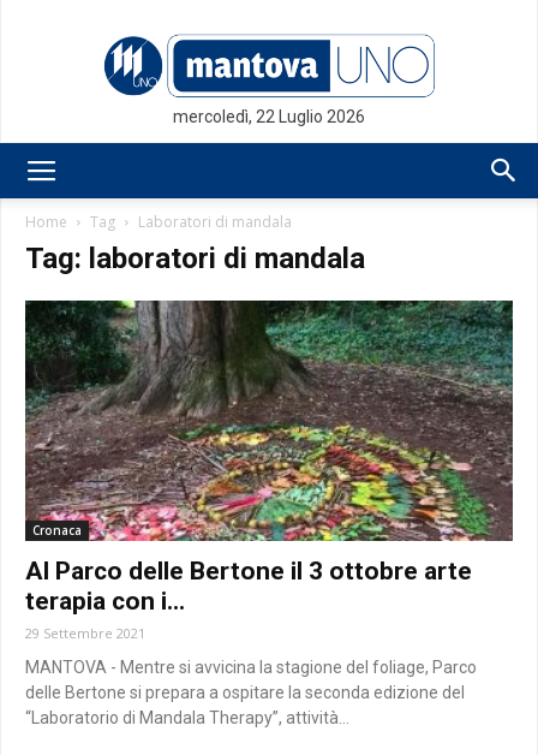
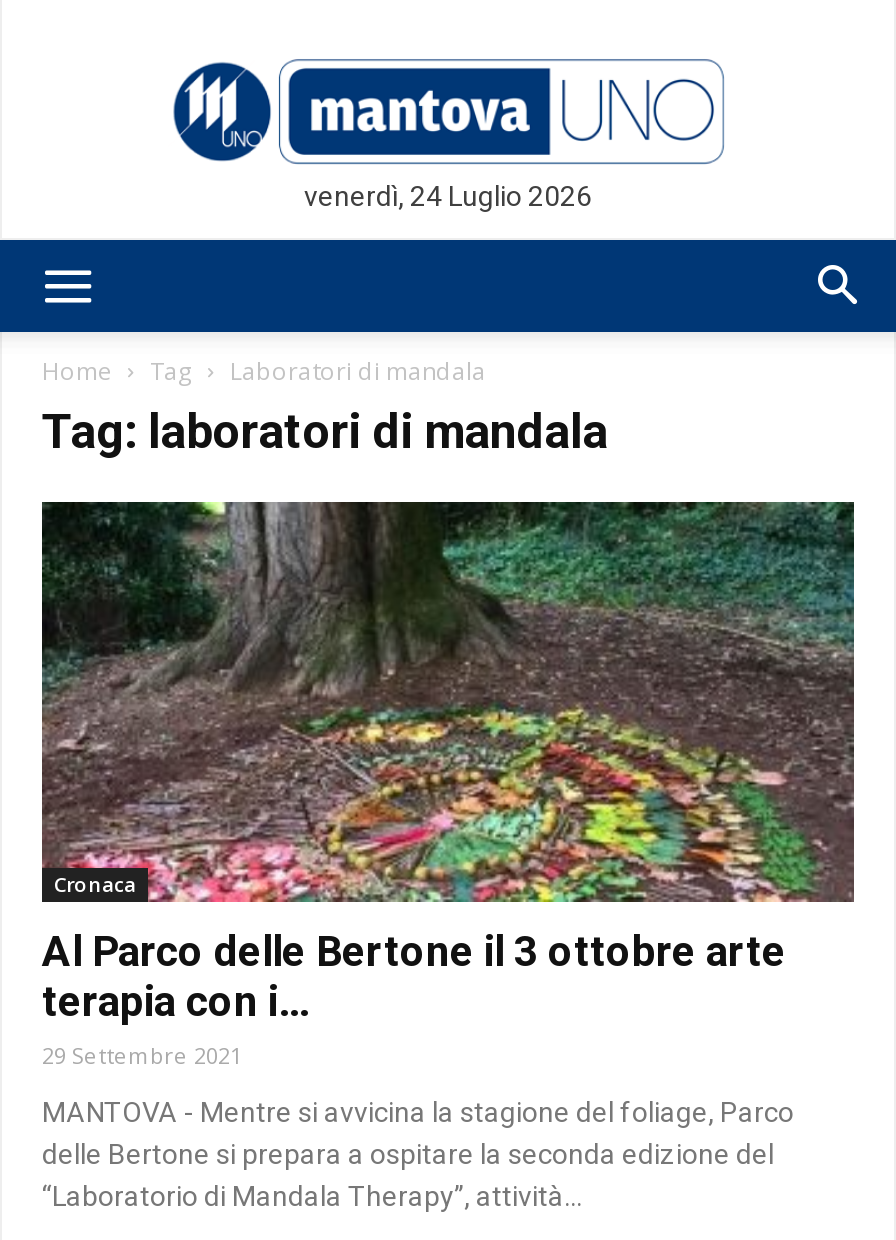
- mercoledì, 22 Luglio 2026
+ venerdì, 24 Luglio 2026
